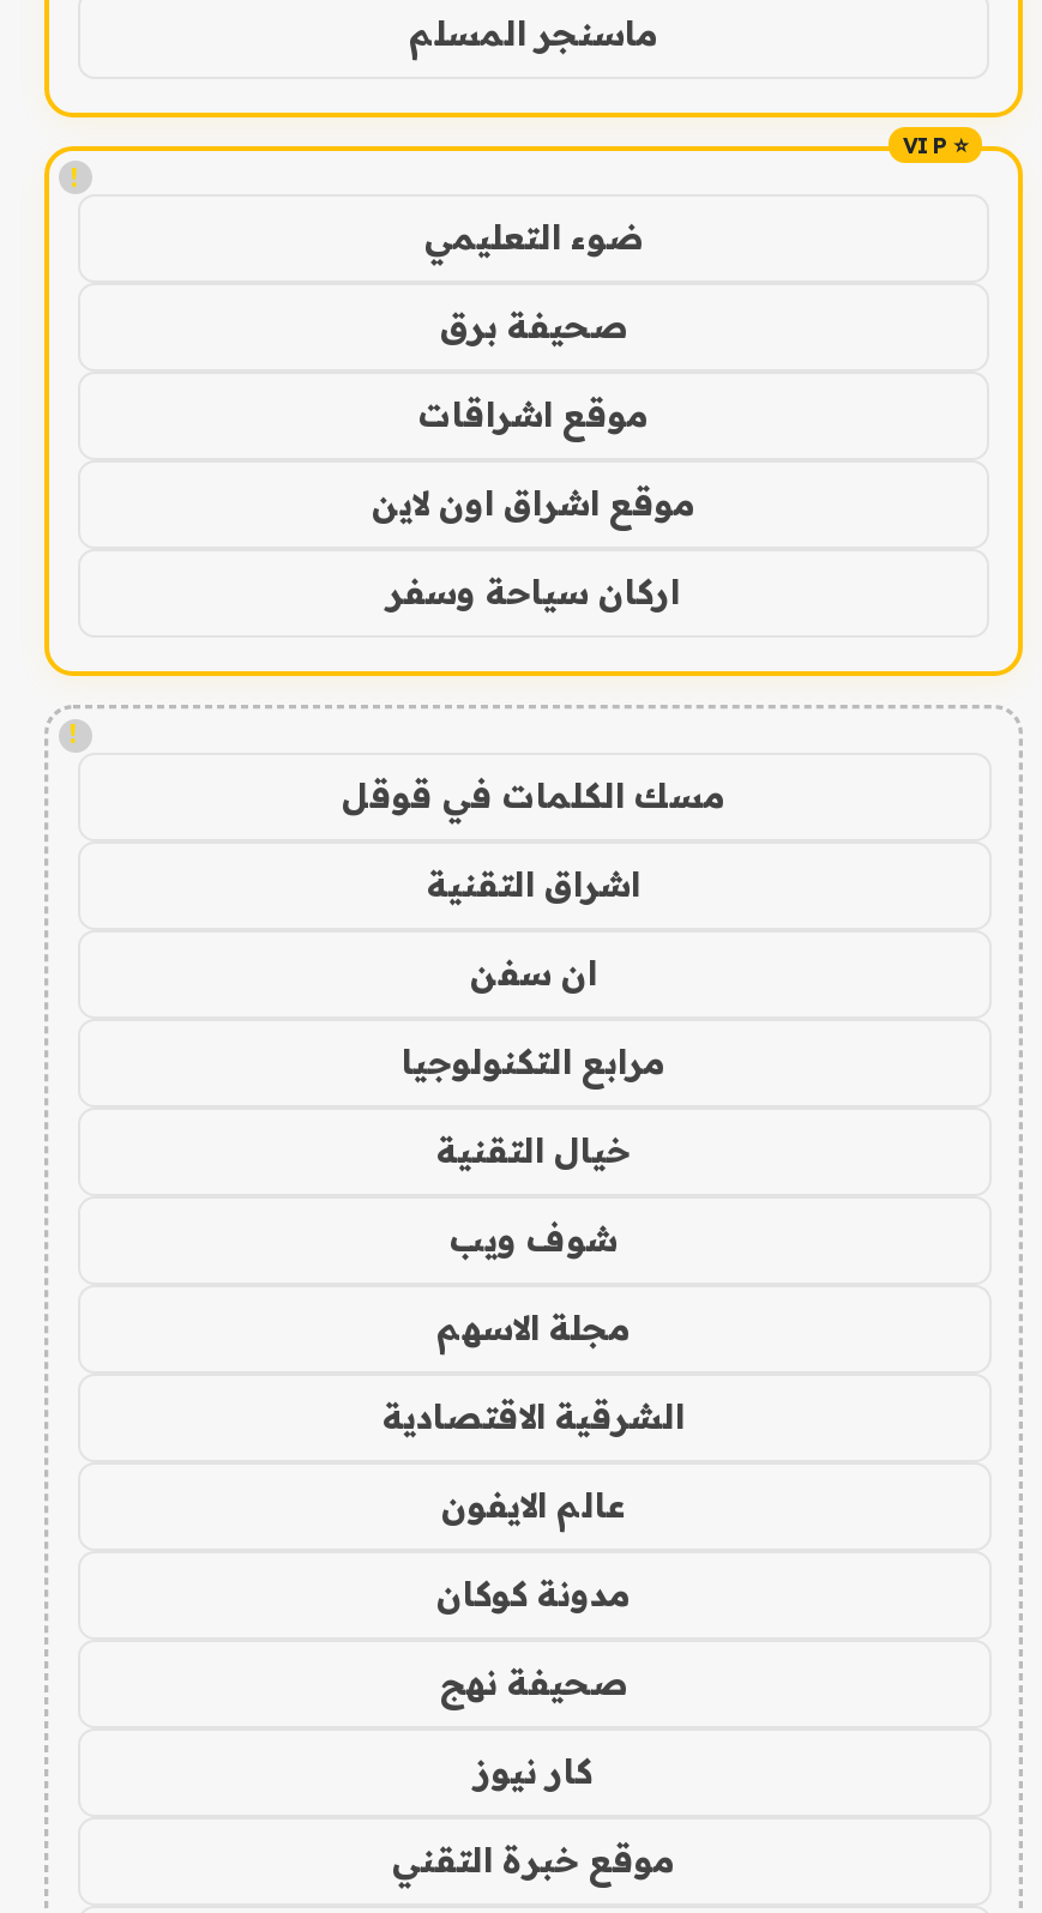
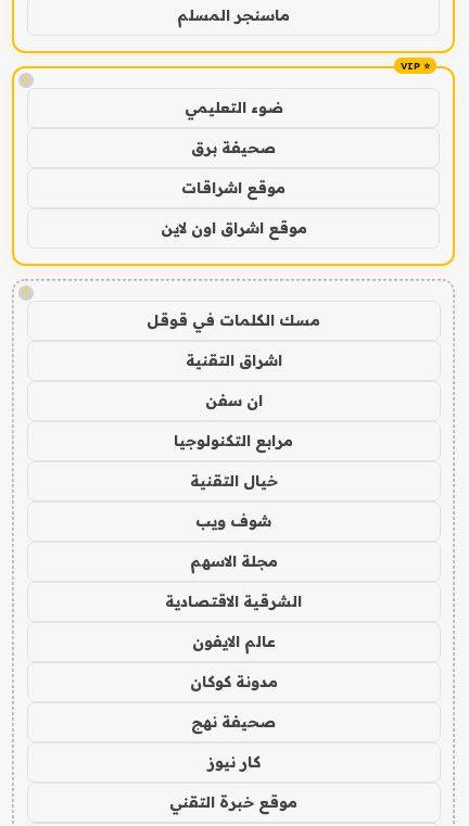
- اركان سياحة وسفر
